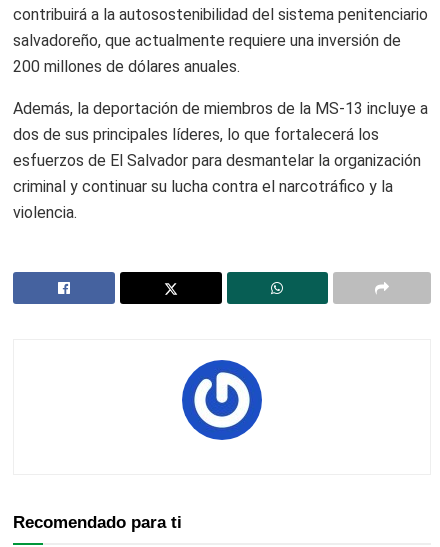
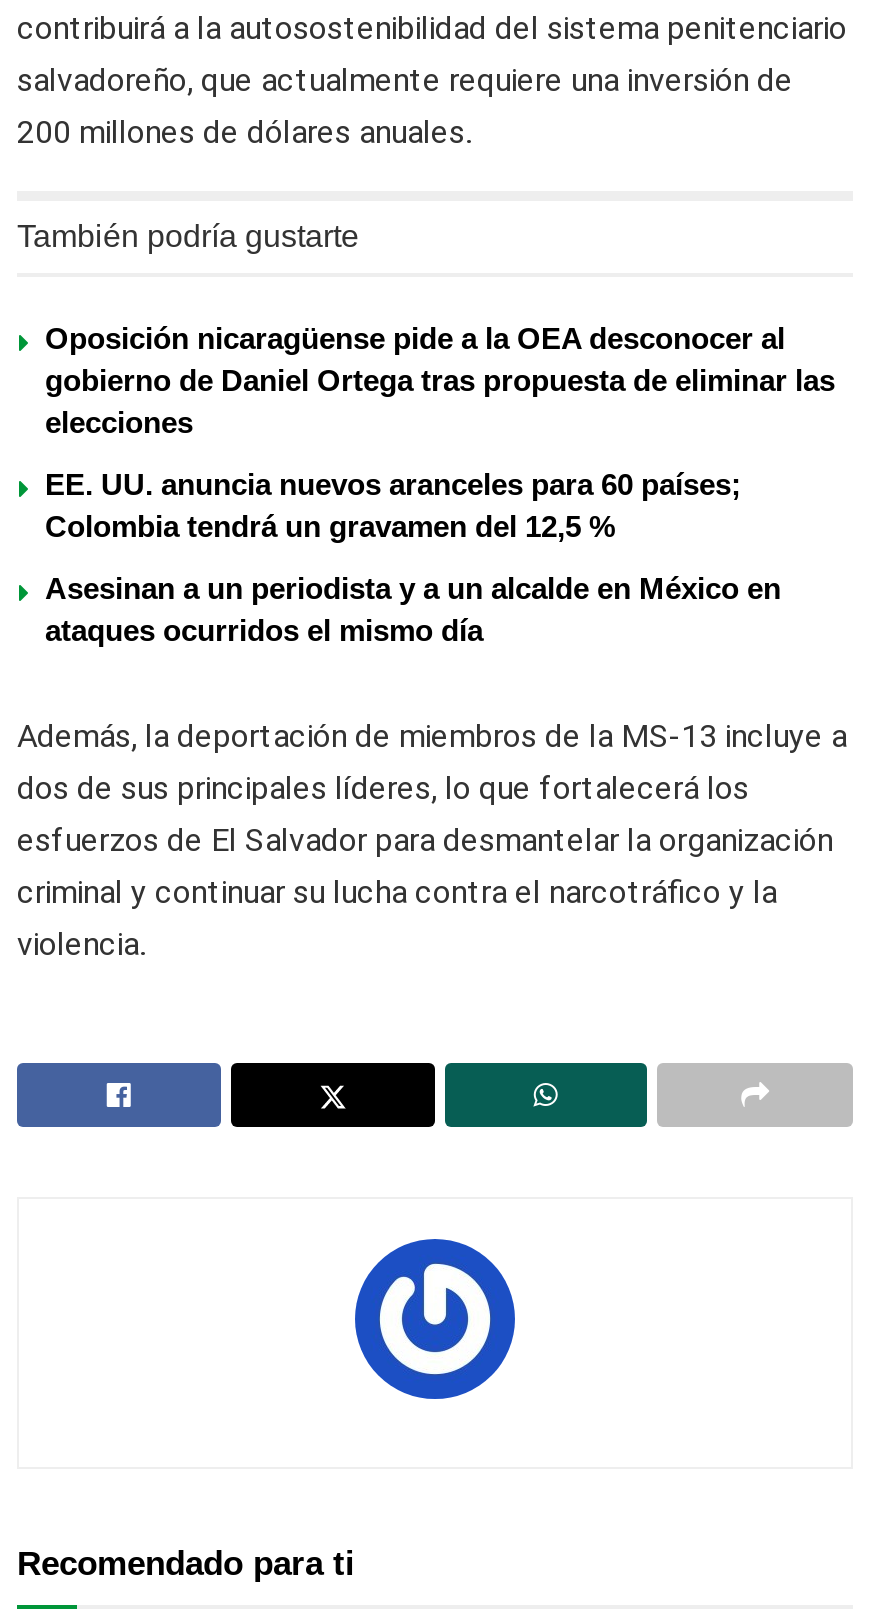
+ También podría gustarte
+ Oposición nicaragüense pide a la OEA desconocer al
+ gobierno de Daniel Ortega tras propuesta de eliminar las
+ elecciones
+ EE. UU. anuncia nuevos aranceles para 60 países;
+ Colombia tendrá un gravamen del 12,5 %
+ Asesinan a un periodista y a un alcalde en México en
+ ataques ocurridos el mismo día
